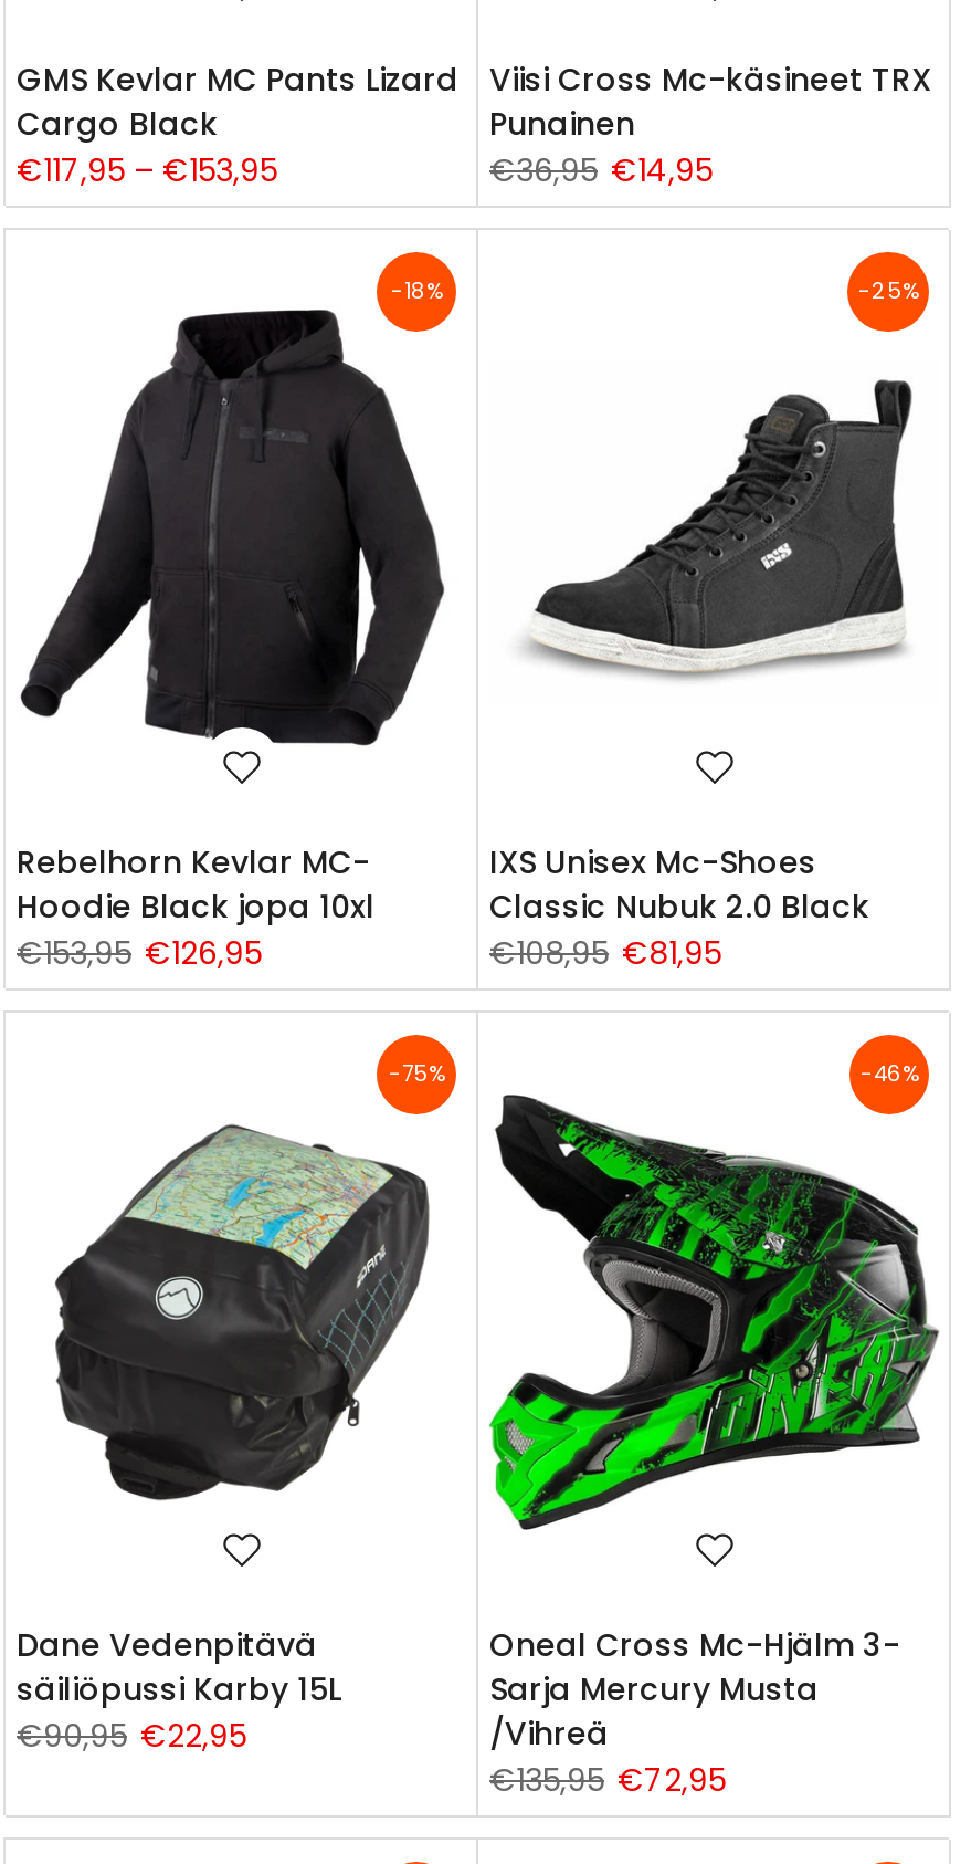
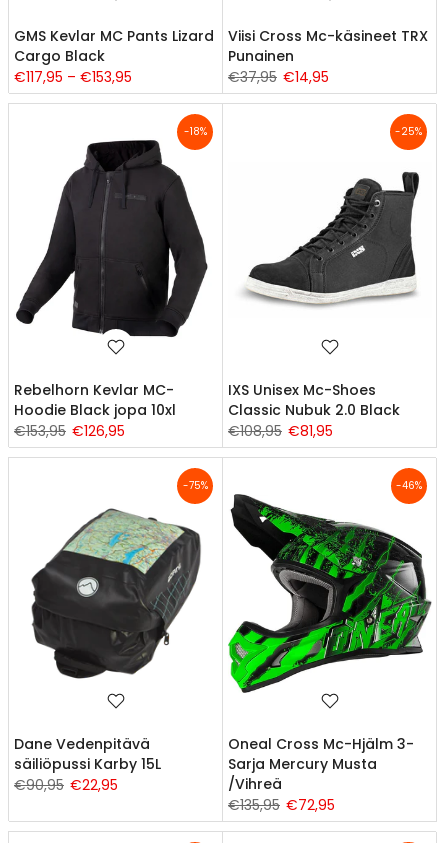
- €36,95 €14,95
+ €37,95 €14,95
